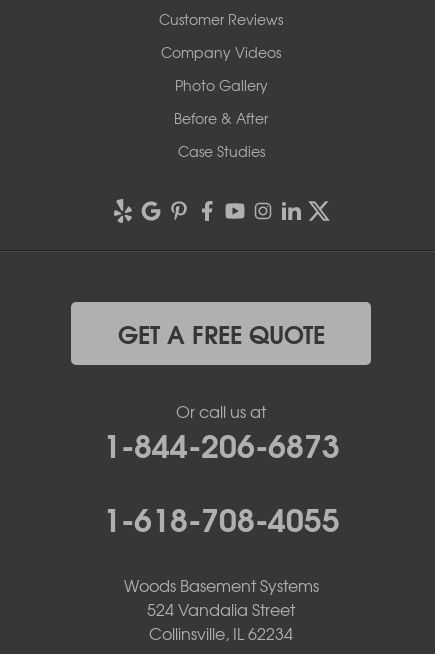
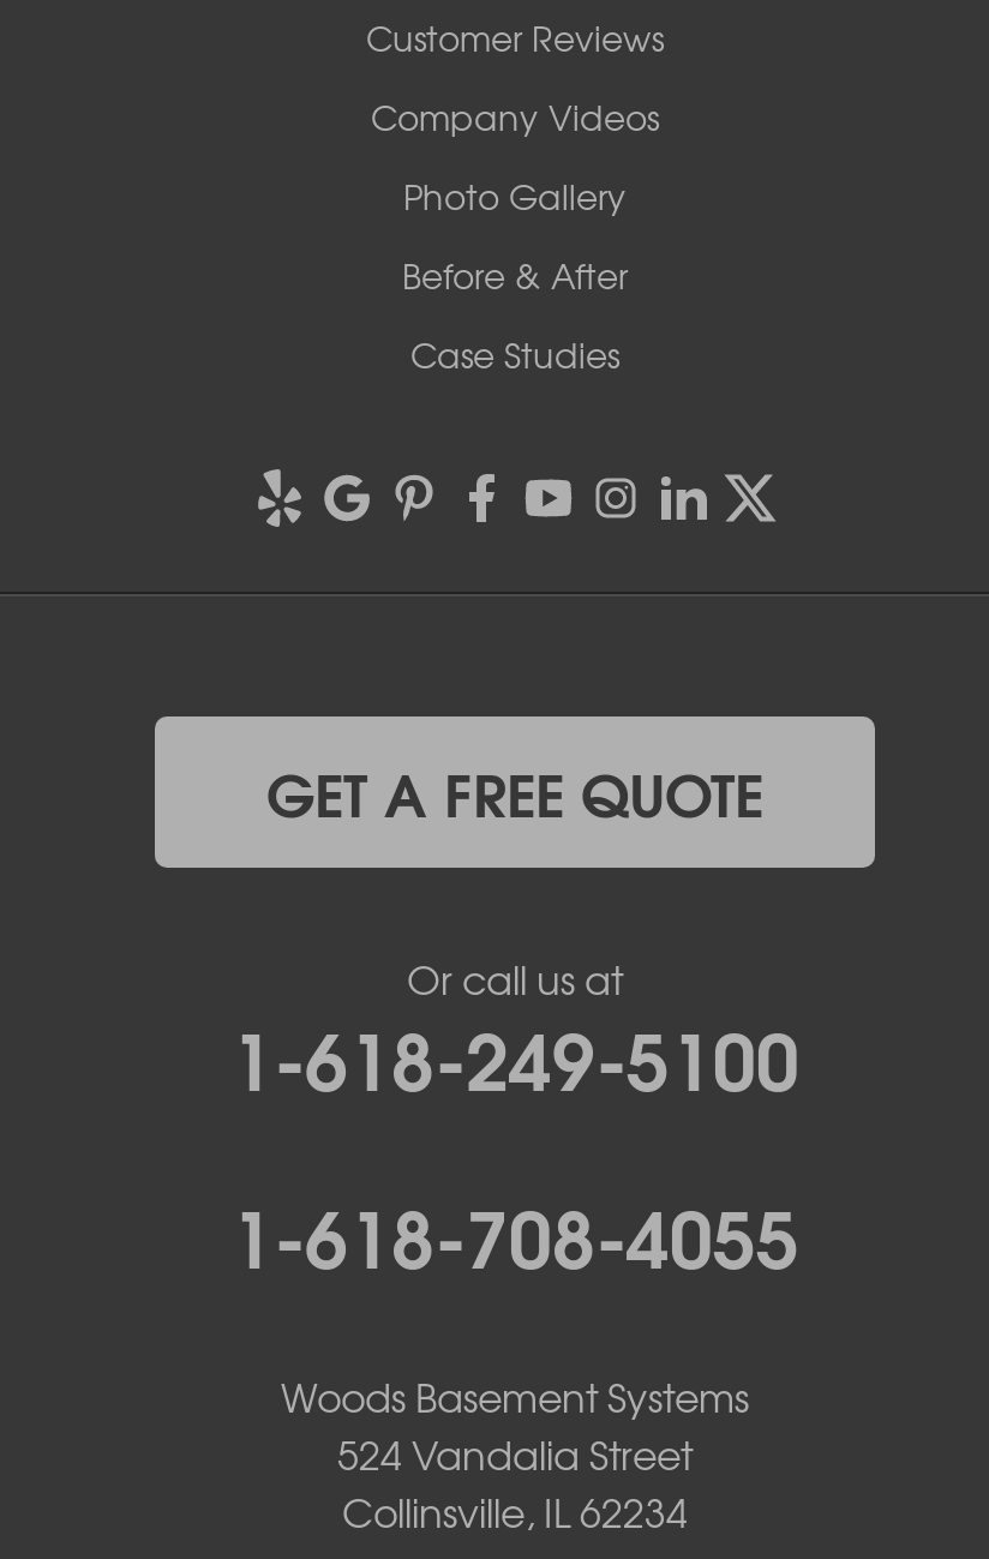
- 1-844-206-6873
+ 1-618-249-5100
